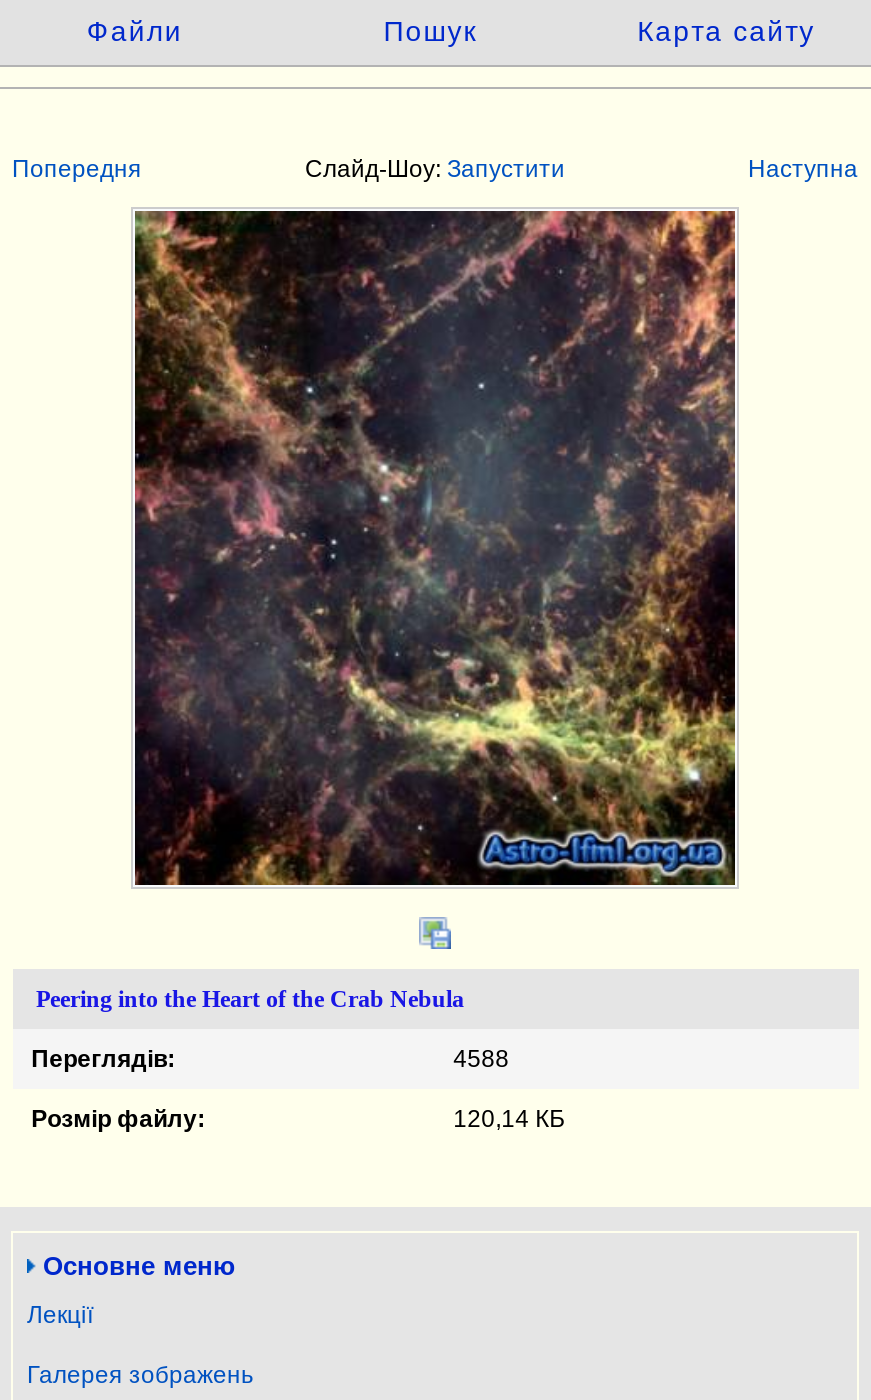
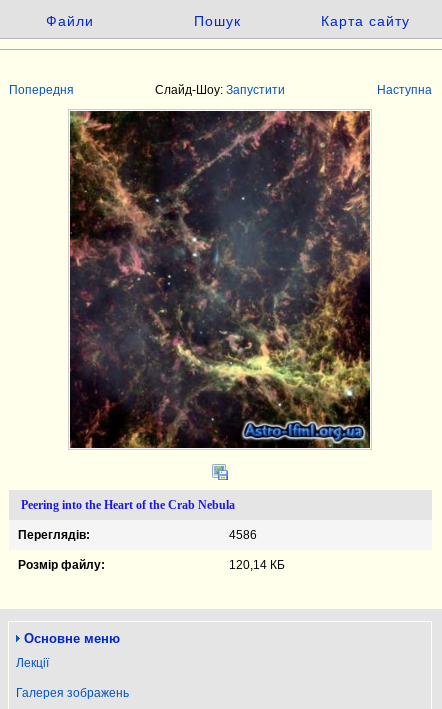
- 4588
+ 4586
